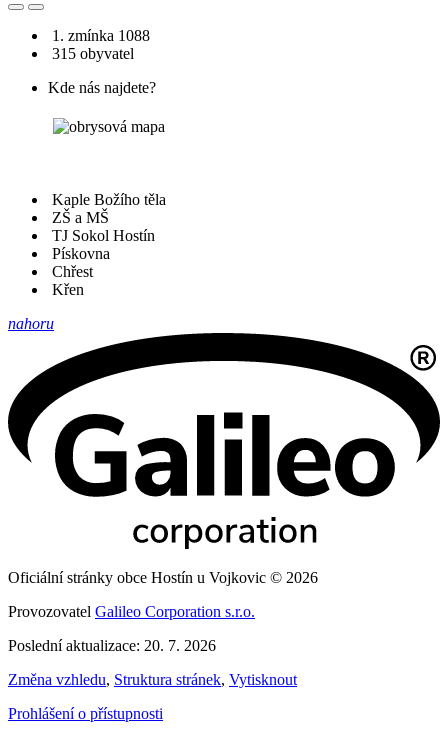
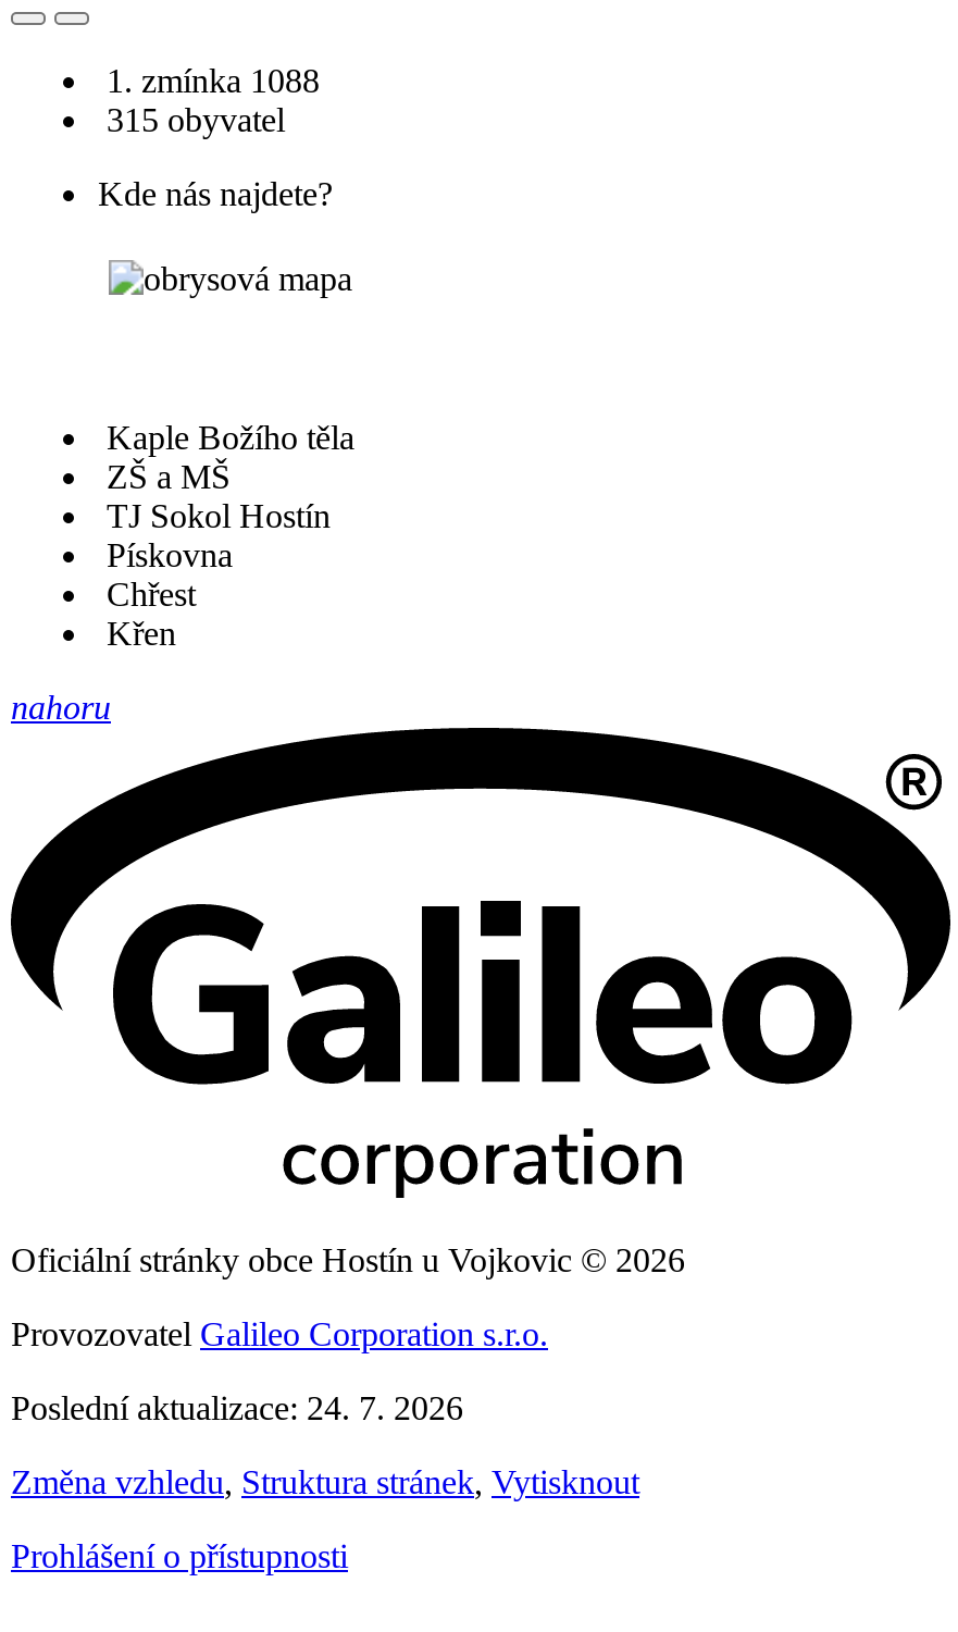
- Poslední aktualizace: 20. 7. 2026
+ Poslední aktualizace: 24. 7. 2026
